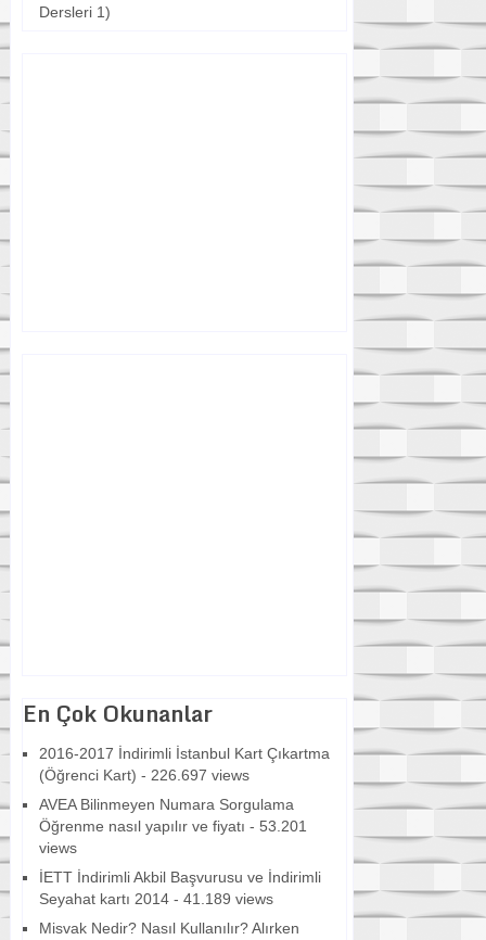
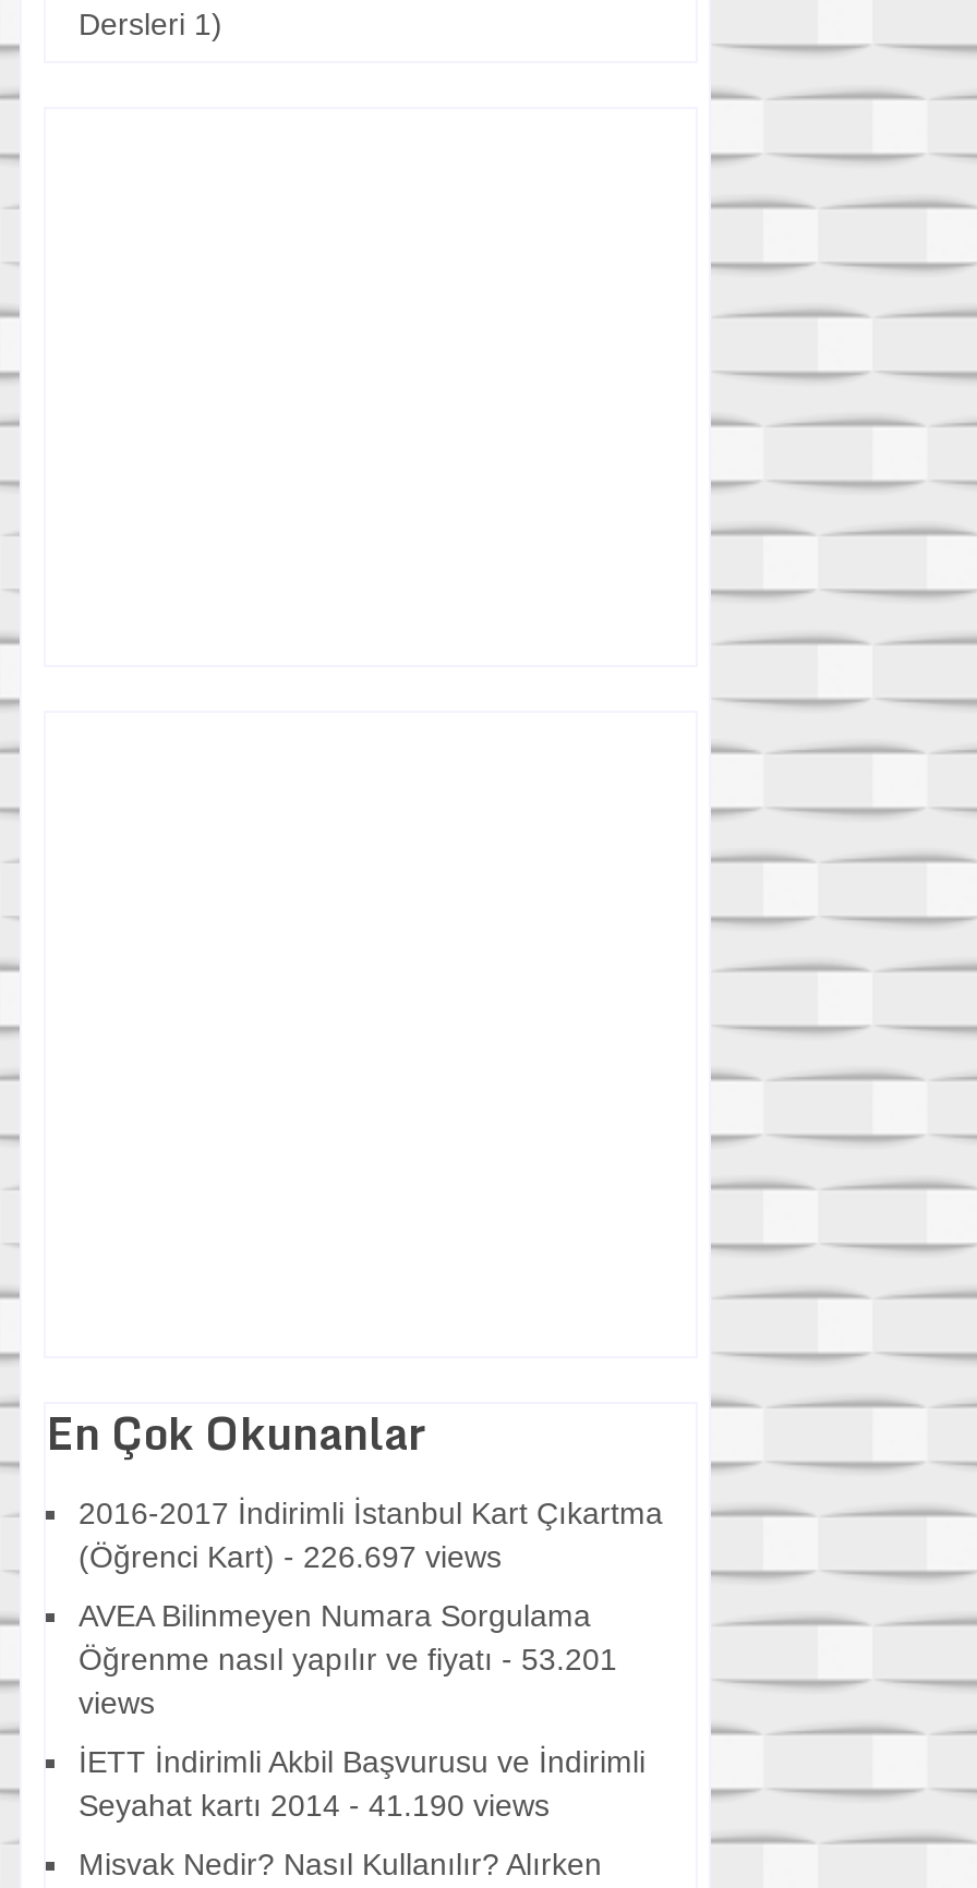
- Seyahat kartı 2014 - 41.189 views
+ Seyahat kartı 2014 - 41.190 views
